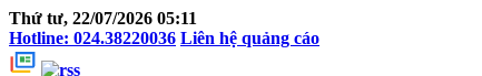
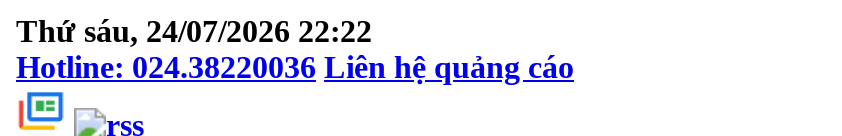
- Thứ tư, 22/07/2026 05:11
+ Thứ sáu, 24/07/2026 22:22
